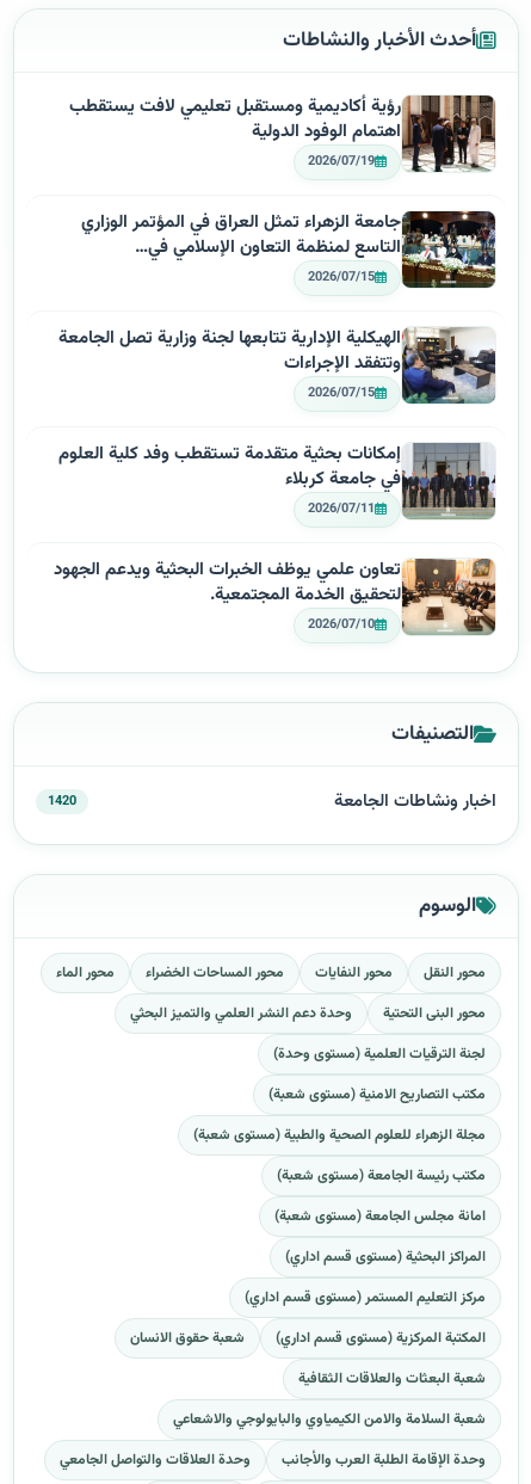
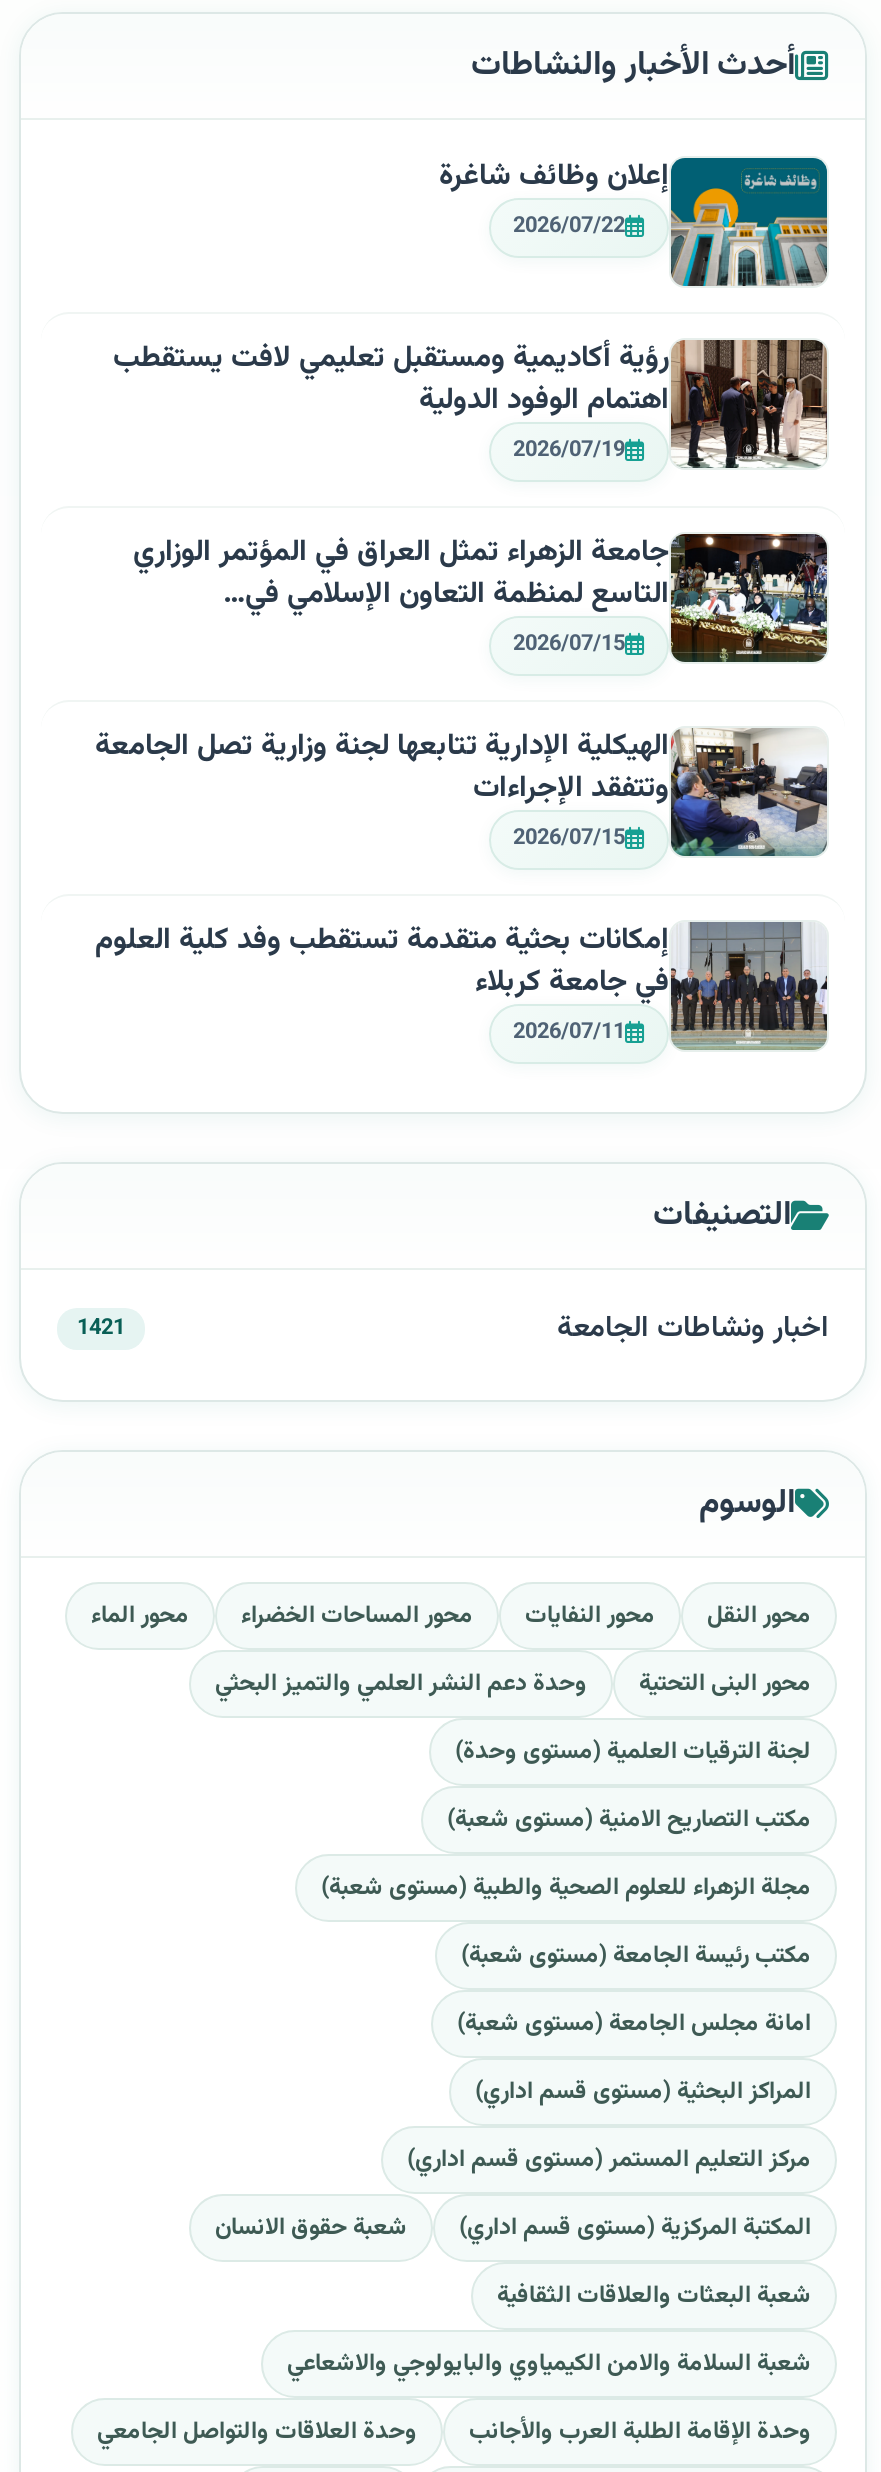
+ [image]
+ إعلان وظائف شاغرة
+ 2026/07/22

moved down: [image] | رؤية أكاديمية ومستقبل تعليمي لافت يستقطب | اهتمام الوفود الدولية | ... | في جامعة كربلاء | 2026/07/11

- [image]
- تعاون علمي يوظف الخبرات البحثية ويدعم الجهود
- لتحقيق الخدمة المجتمعية.
- 2026/07/10

- 1420
+ 1421
